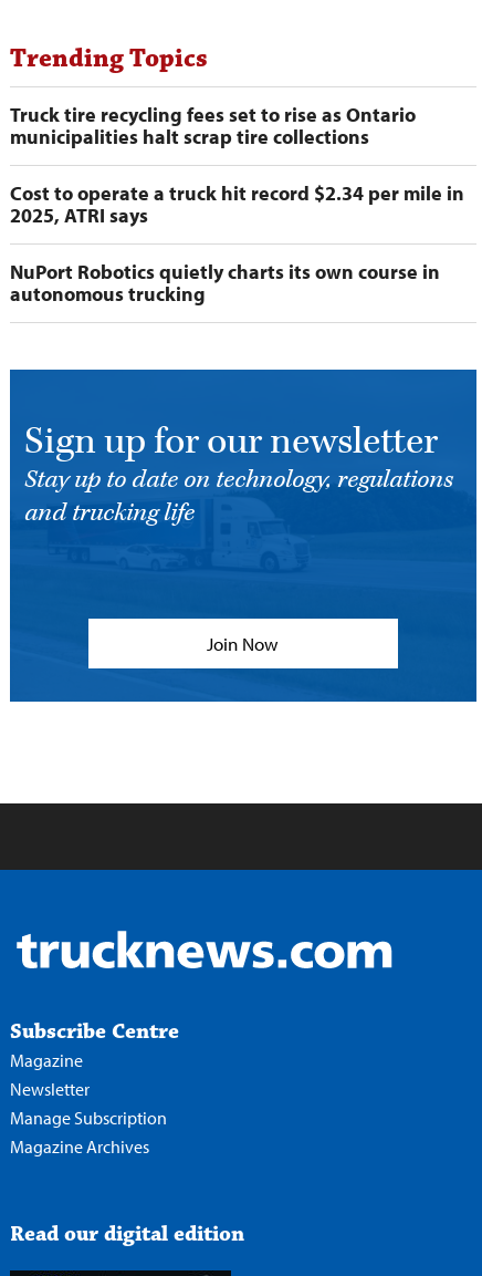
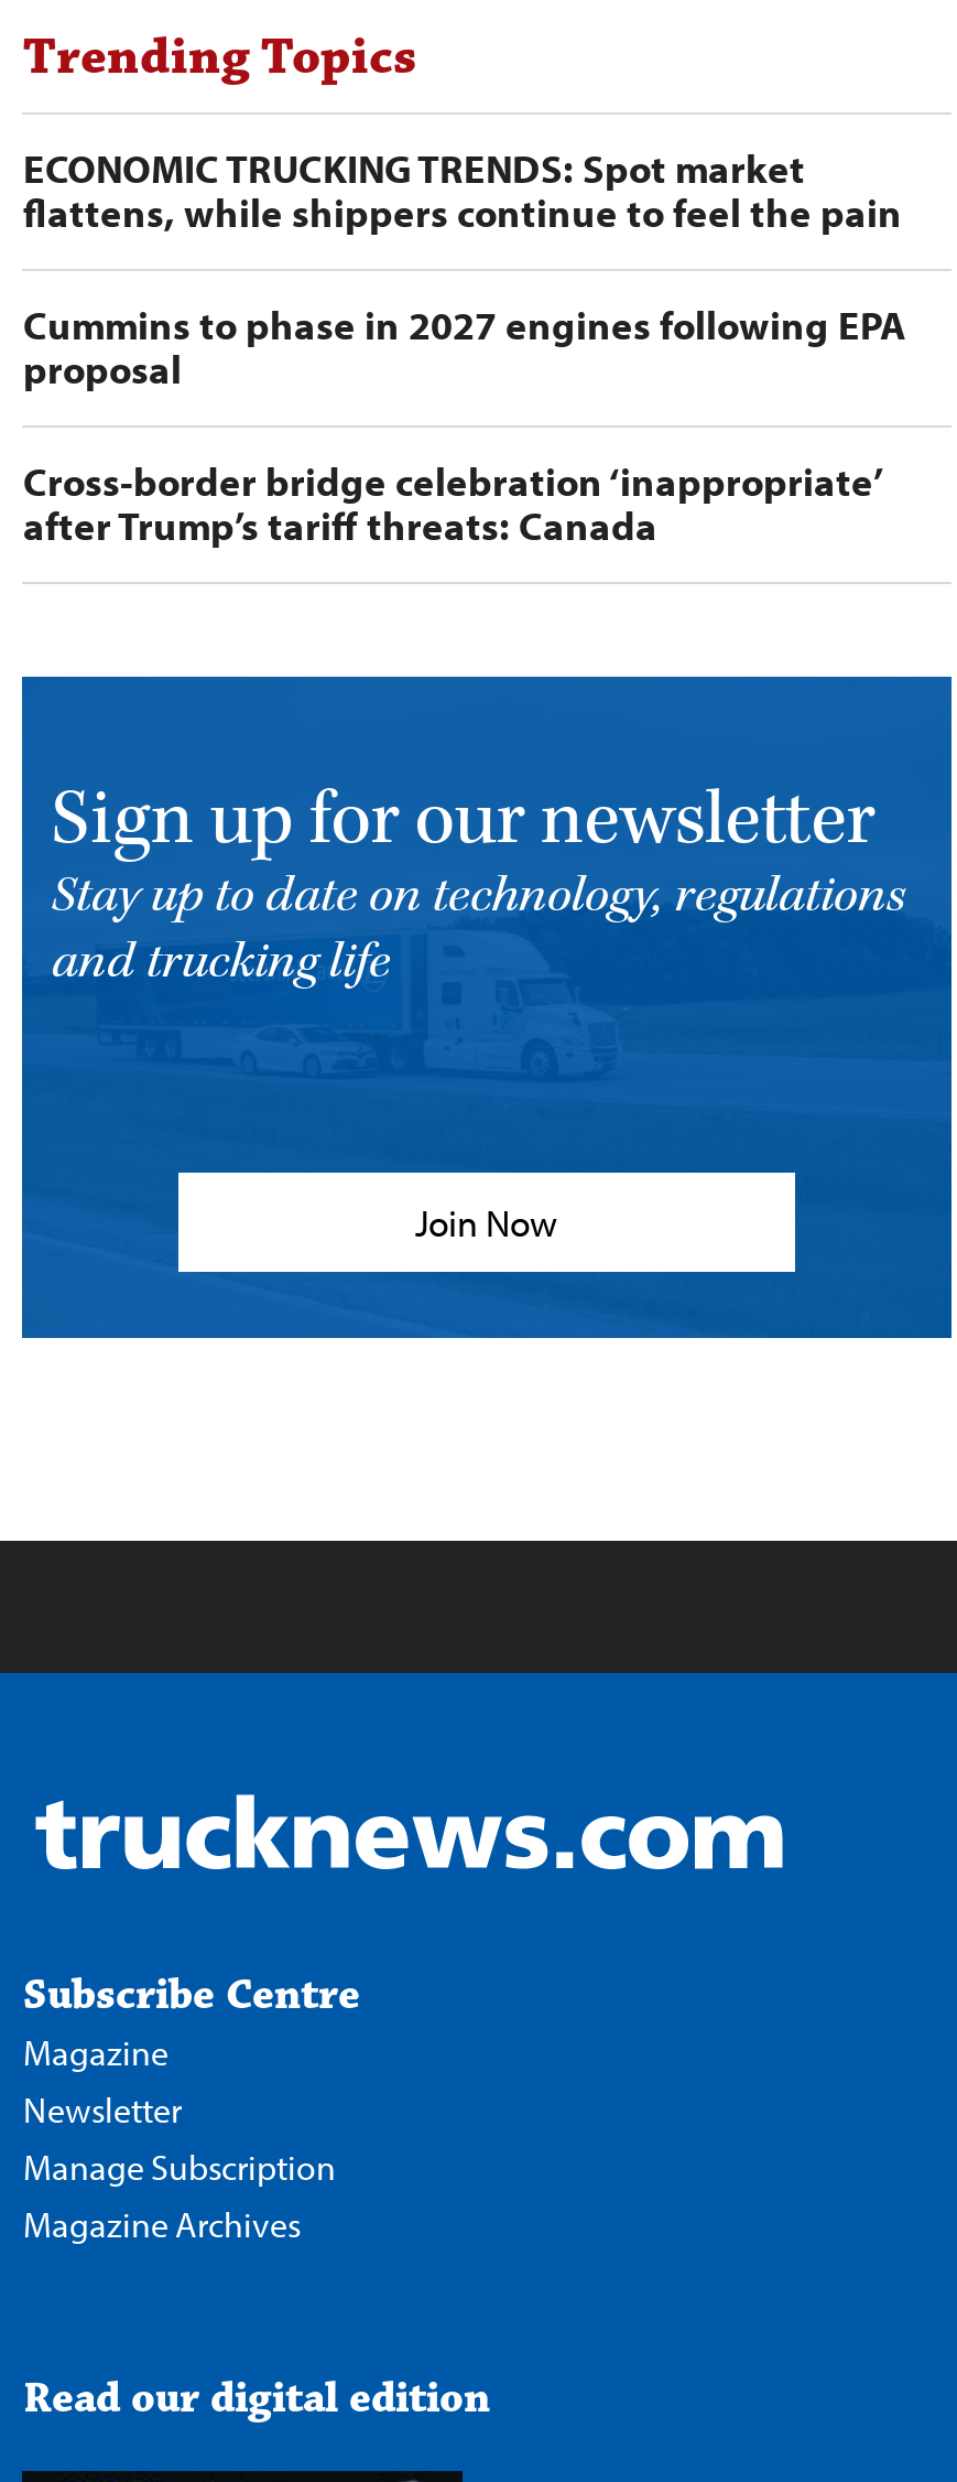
- Truck tire recycling fees set to rise as Ontario
- municipalities halt scrap tire collections
+ ECONOMIC TRUCKING TRENDS: Spot market
+ flattens, while shippers continue to feel the pain

- Cost to operate a truck hit record $2.34 per mile in
- 2025, ATRI says
+ Cummins to phase in 2027 engines following EPA
+ proposal

- NuPort Robotics quietly charts its own course in
- autonomous trucking
+ Cross-border bridge celebration ‘inappropriate’
+ after Trump’s tariff threats: Canada
